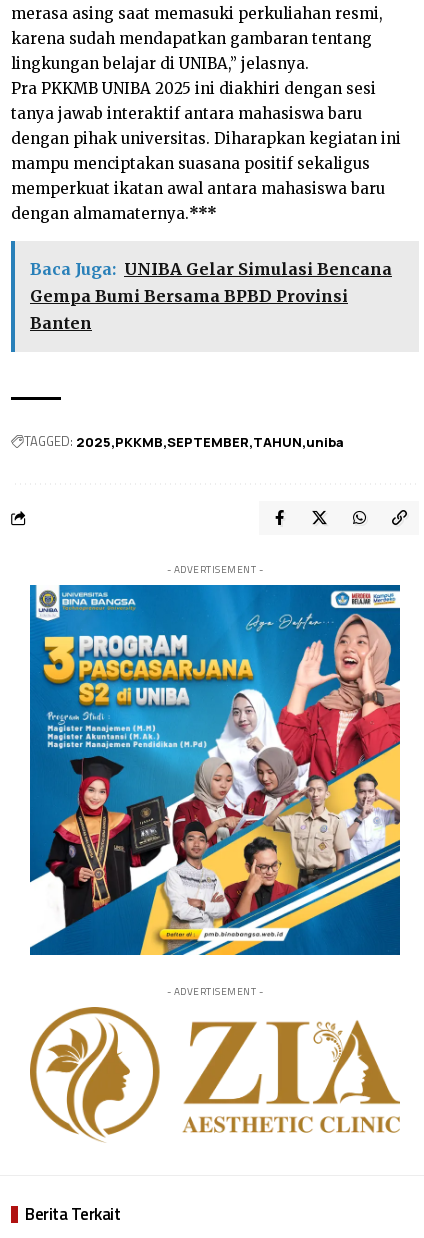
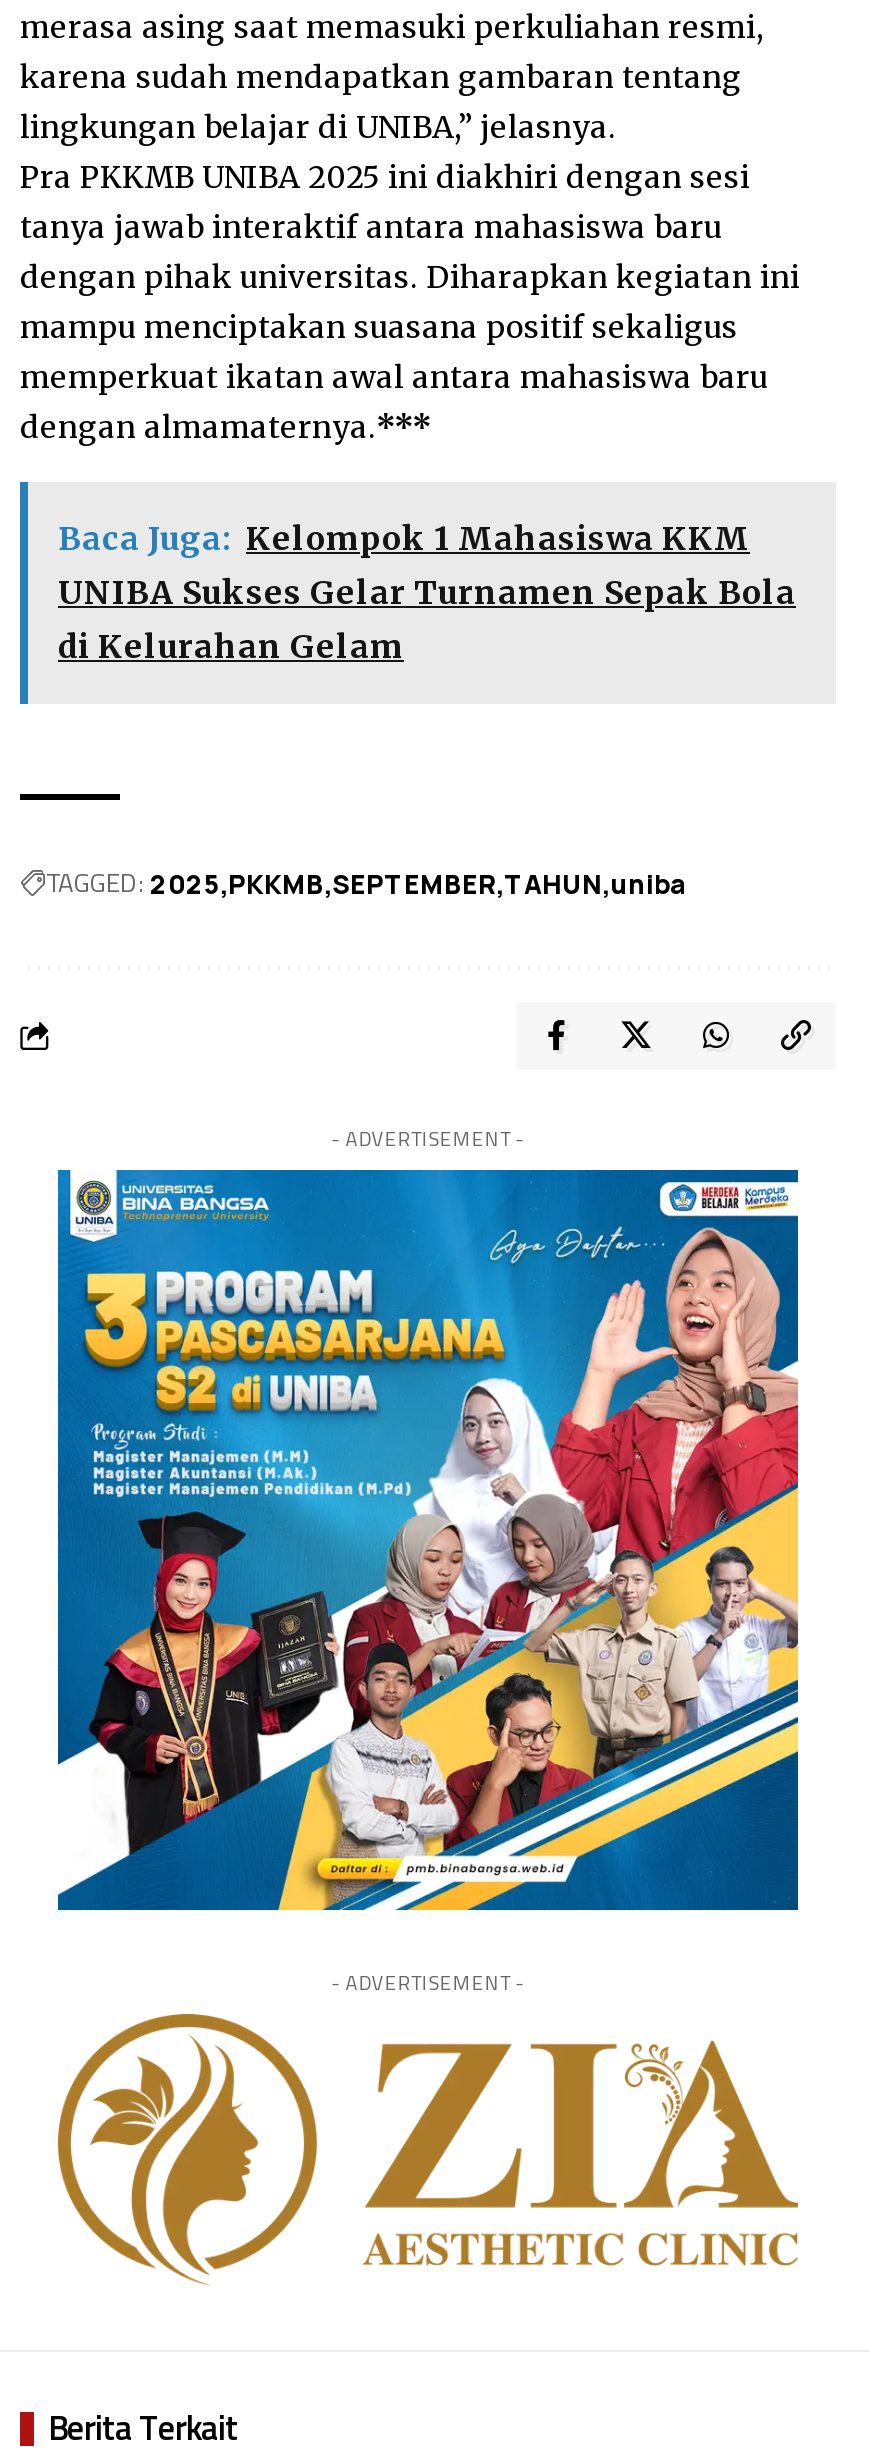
- Baca Juga: UNIBA Gelar Simulasi Bencana
- Gempa Bumi Bersama BPBD Provinsi
- Banten
+ Baca Juga: Kelompok 1 Mahasiswa KKM
+ UNIBA Sukses Gelar Turnamen Sepak Bola
+ di Kelurahan Gelam
